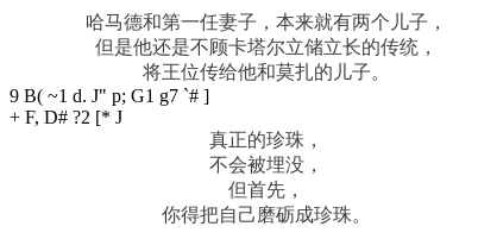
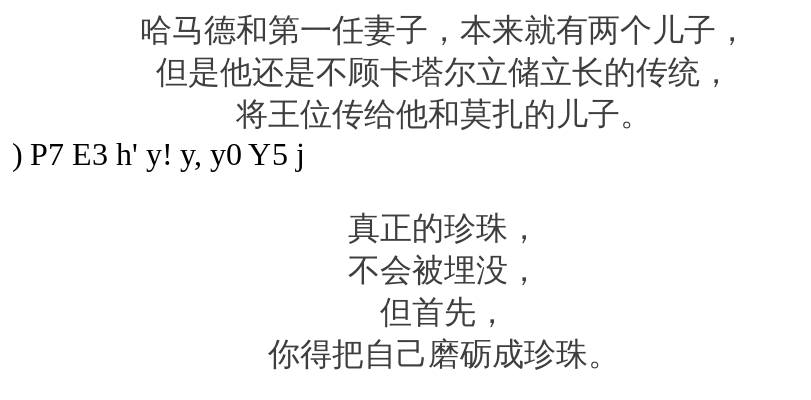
- 9 B( ~1 d. J" p; G1 g7 `# ]
- + F, D# ?2 [* J
+ ) P7 E3 h' y! y, y0 Y5 j
